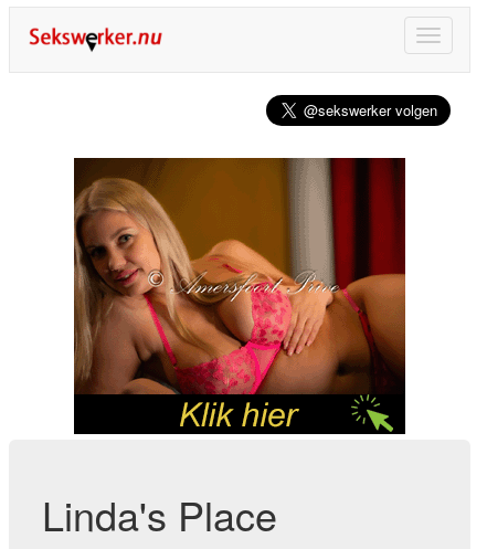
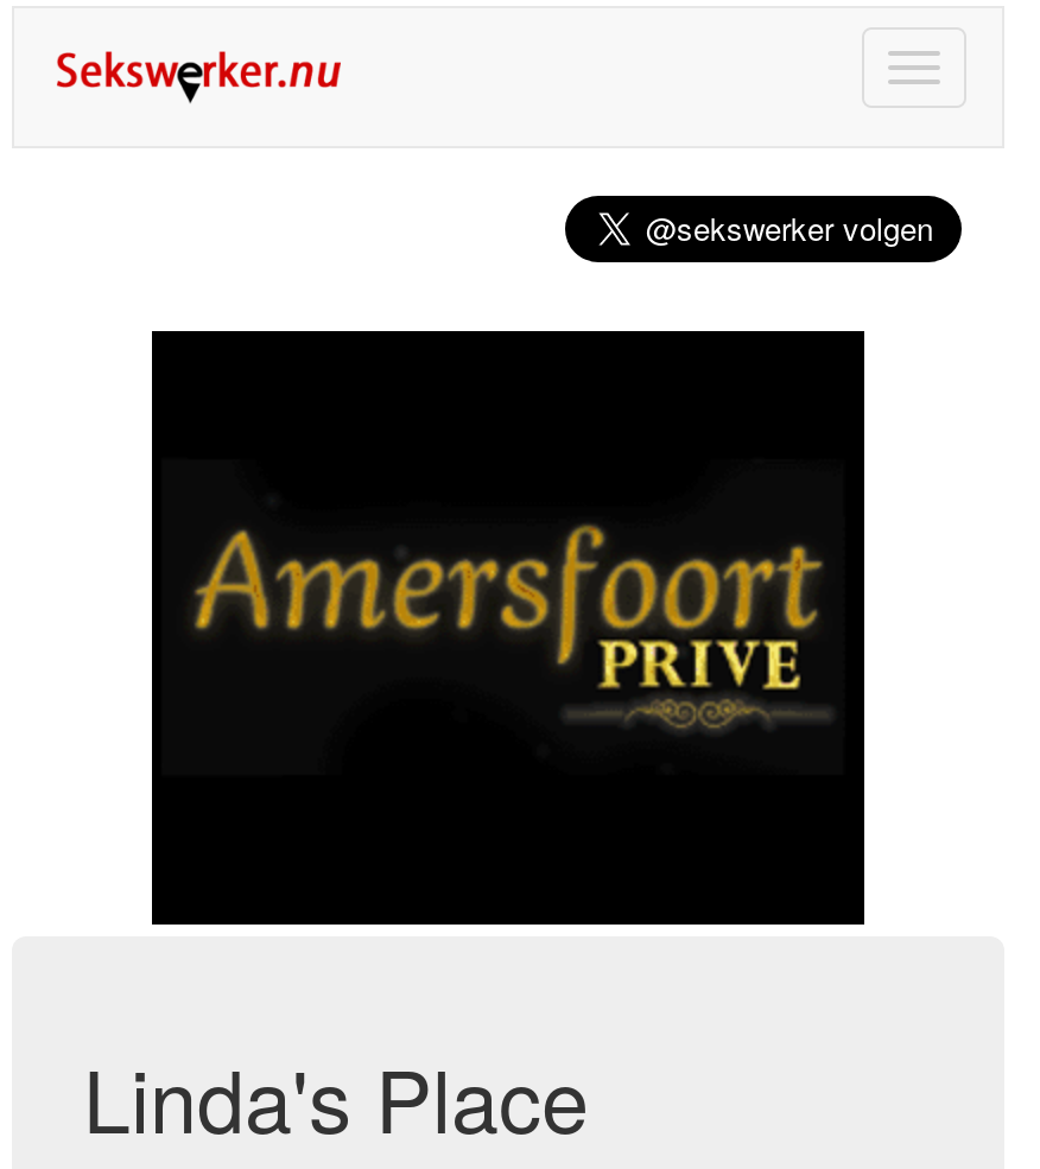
- [image]
+ [image]
